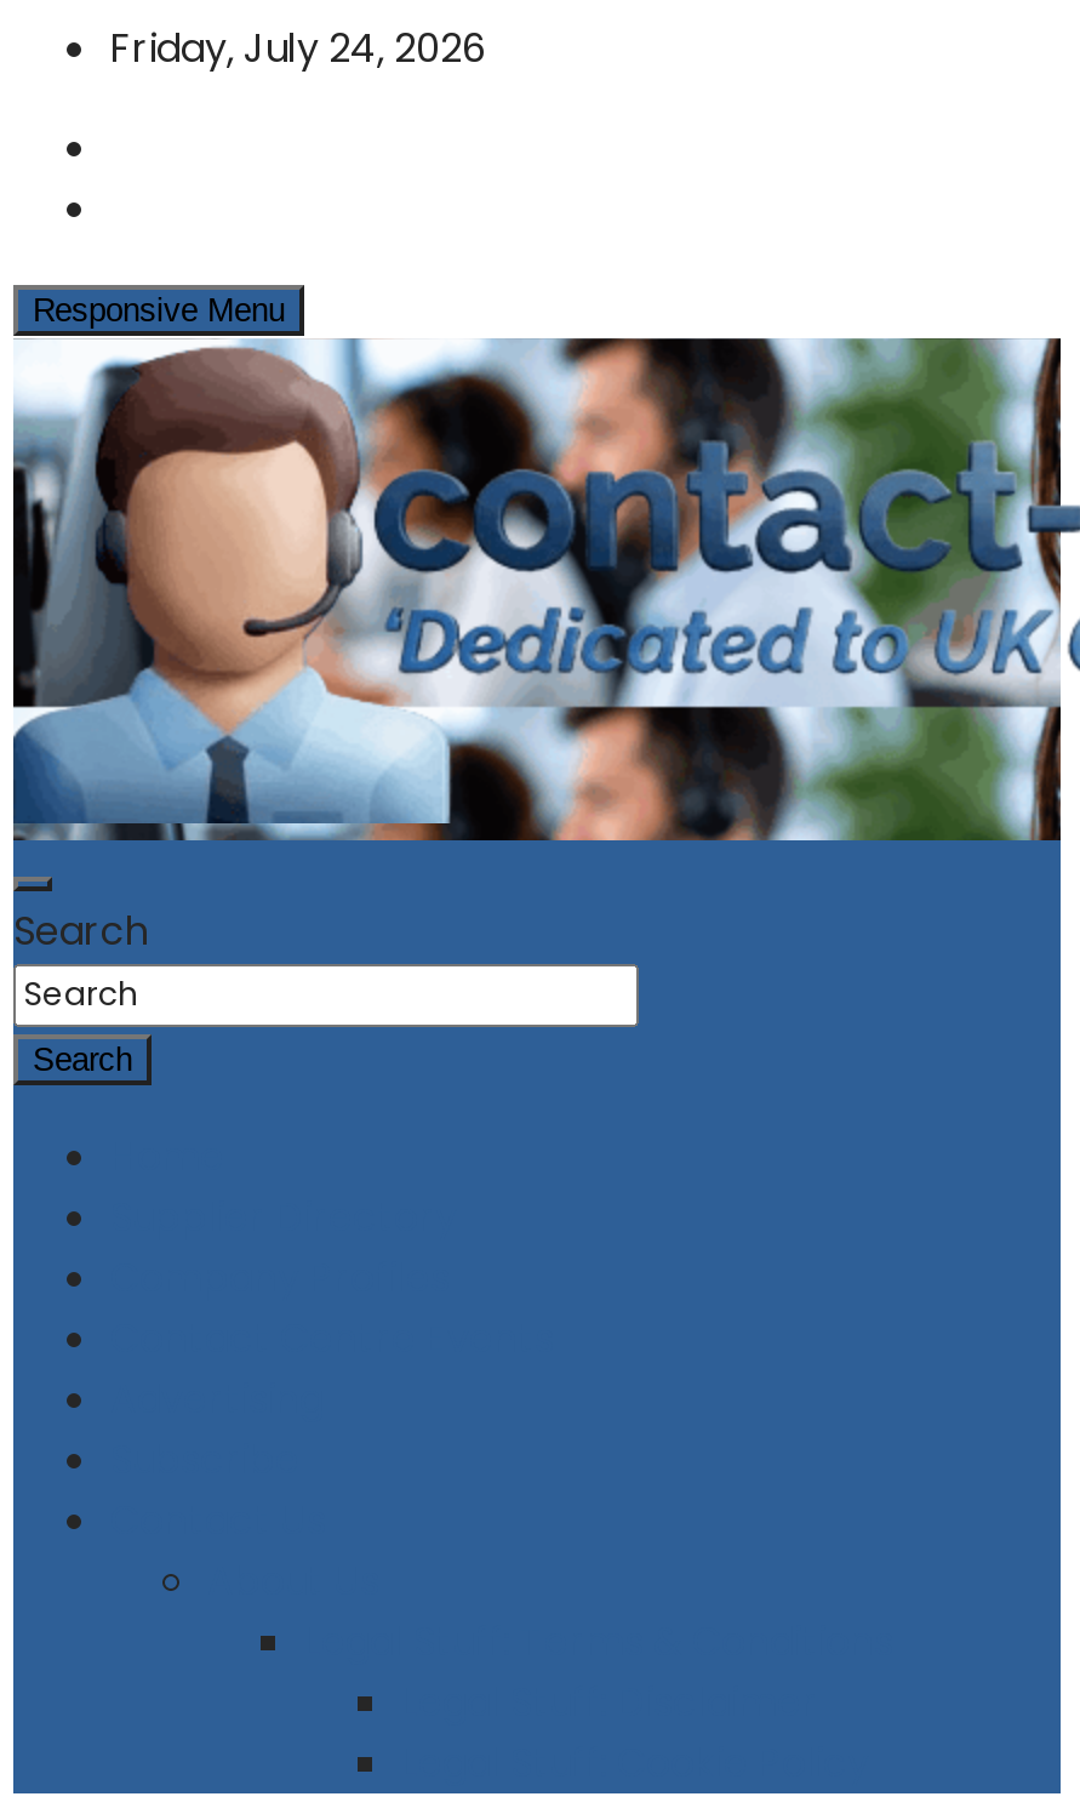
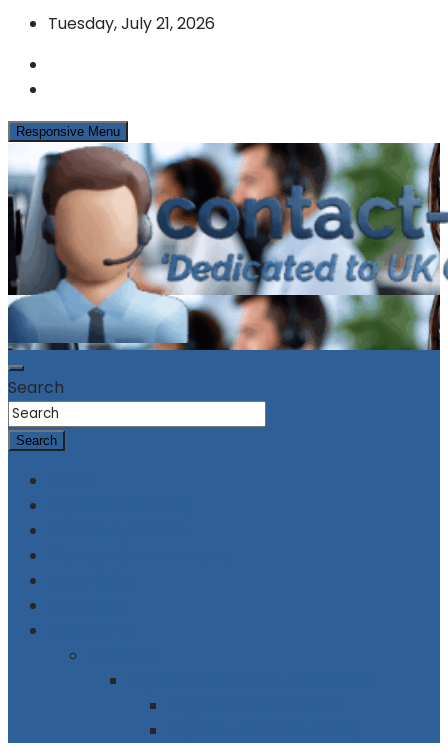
- Friday, July 24, 2026
+ Tuesday, July 21, 2026
